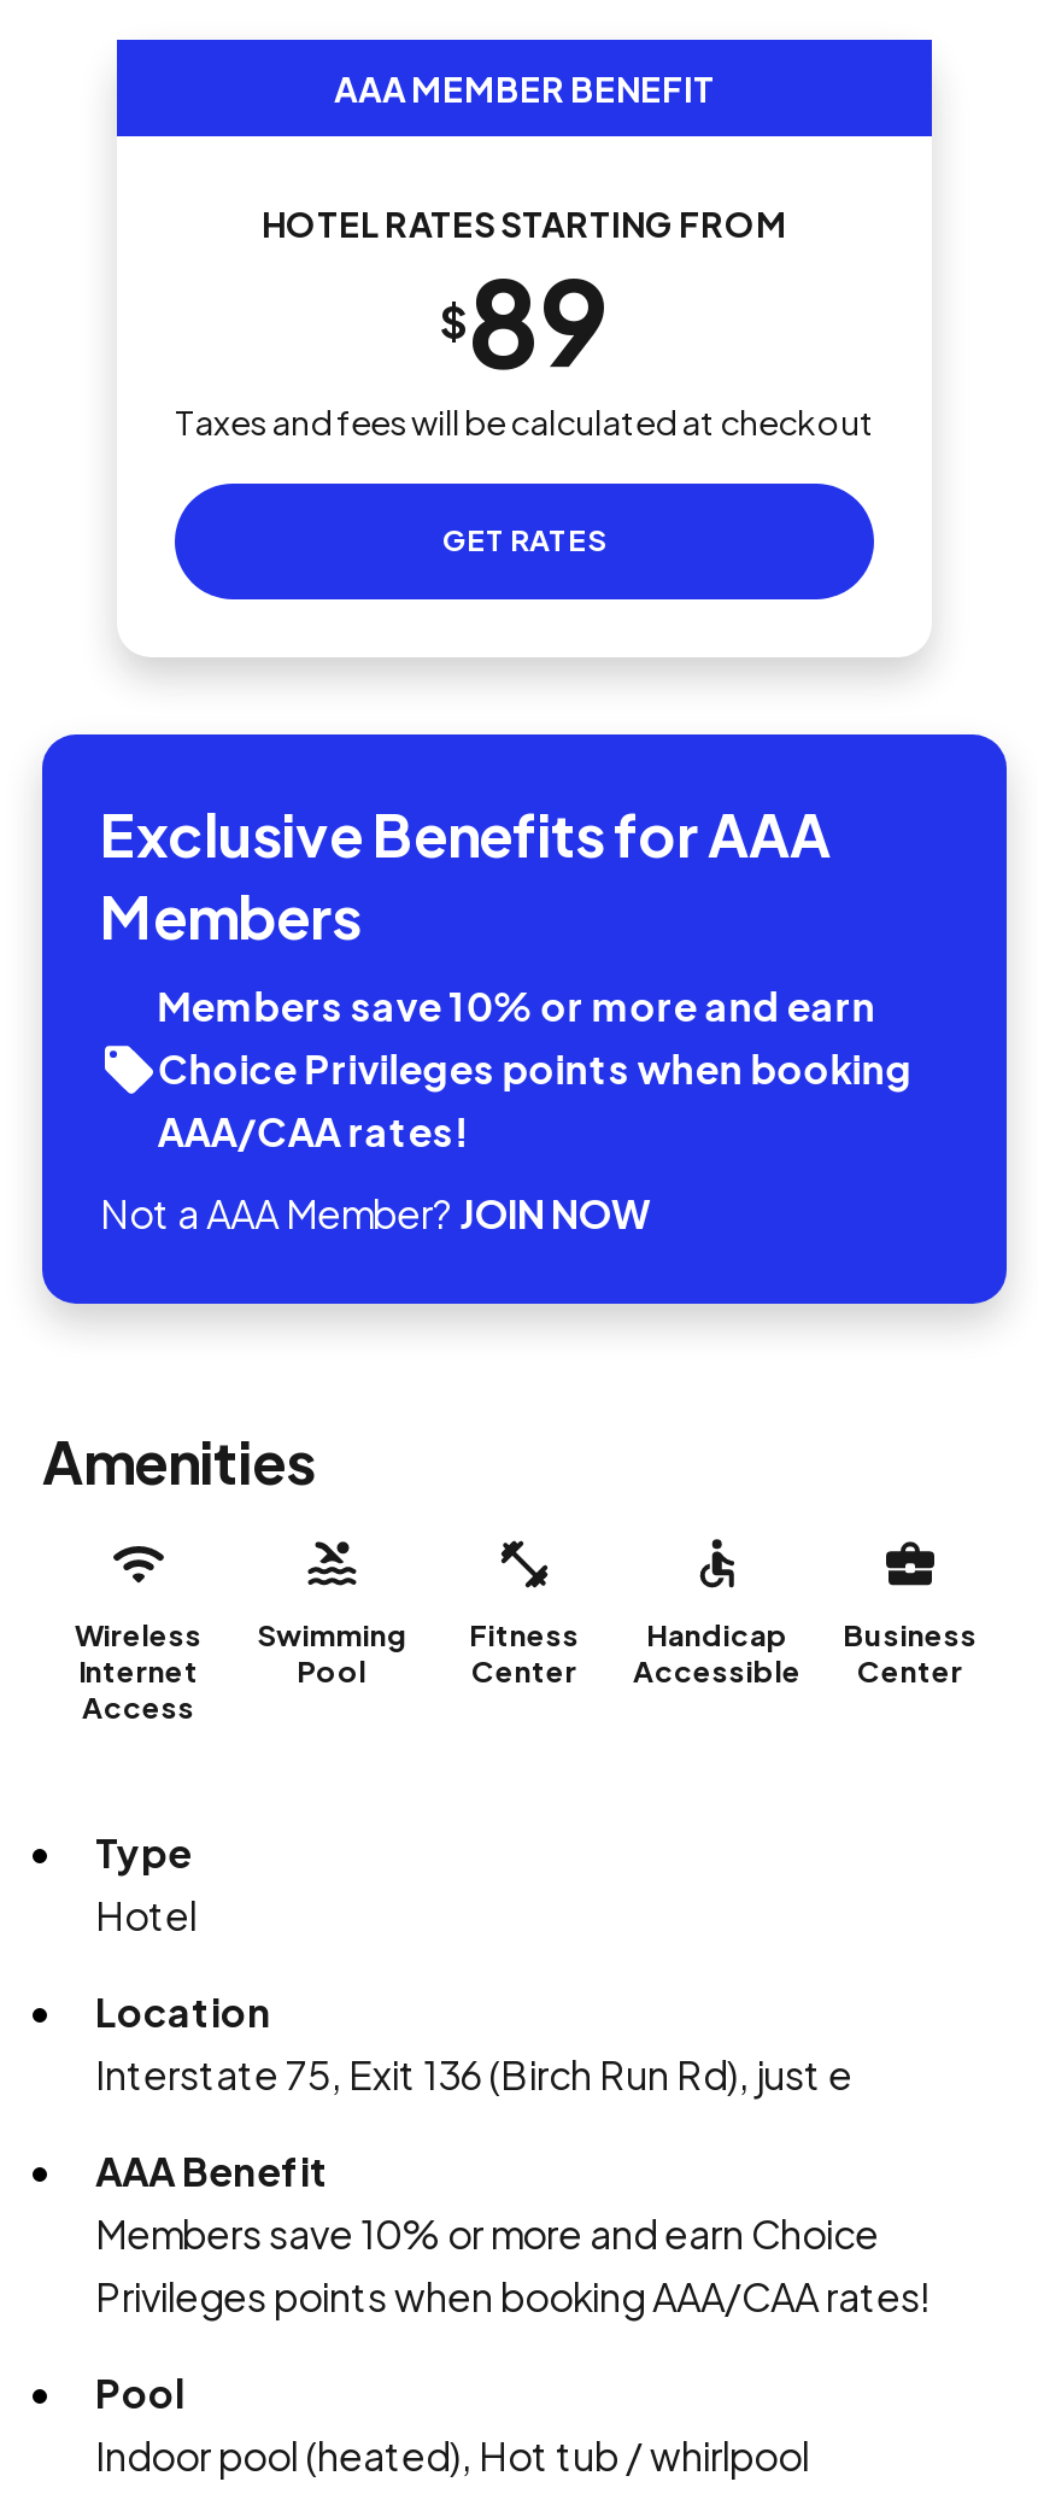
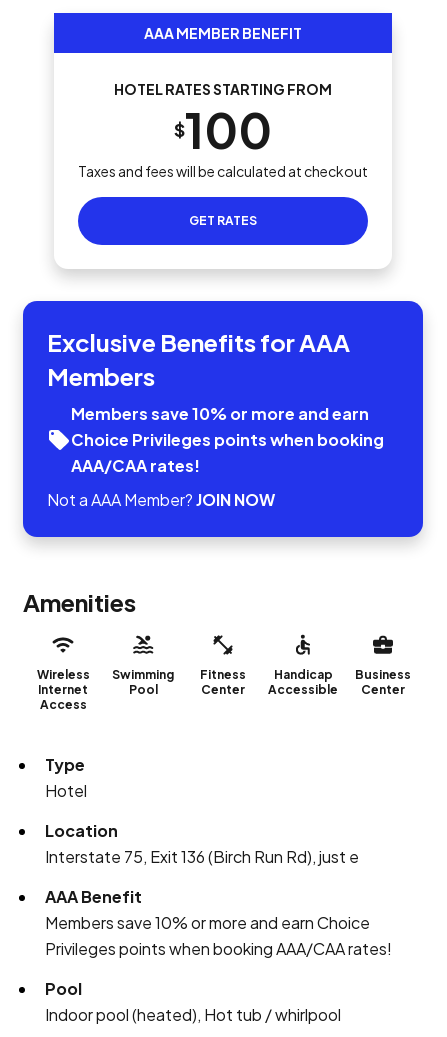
- $89
+ $100
